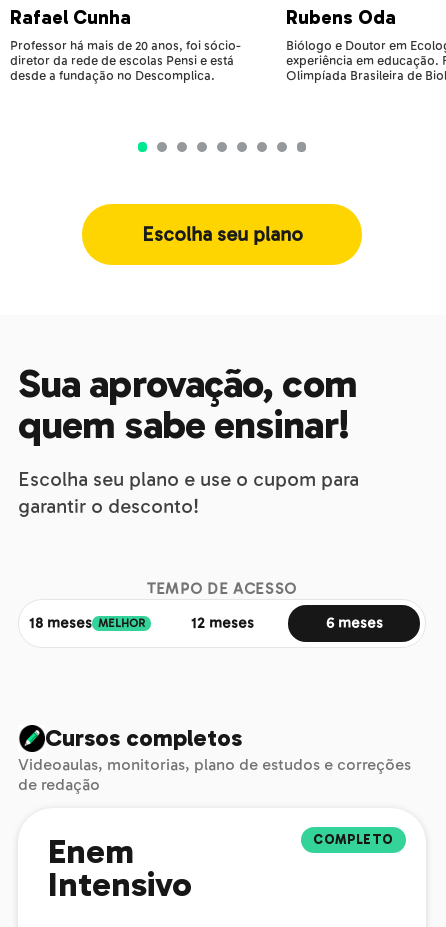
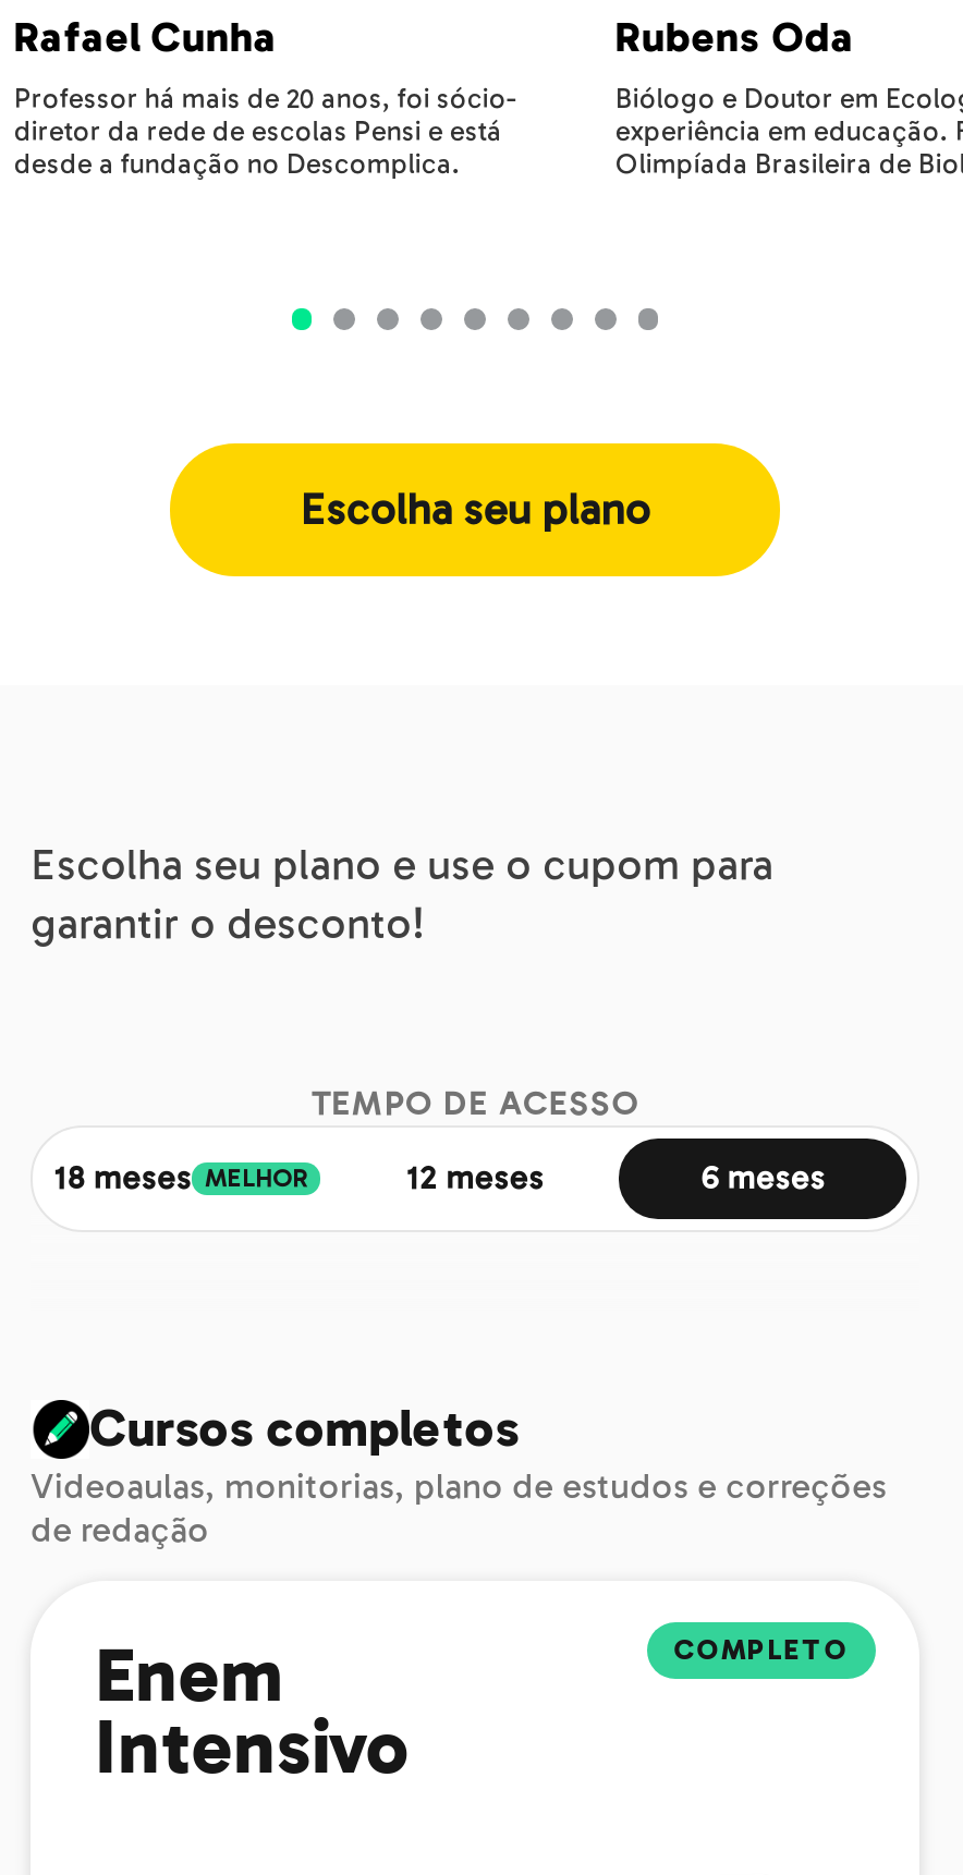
- Sua aprovação, com
- quem sabe ensinar!
